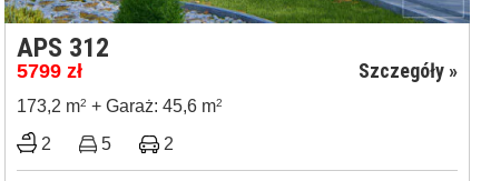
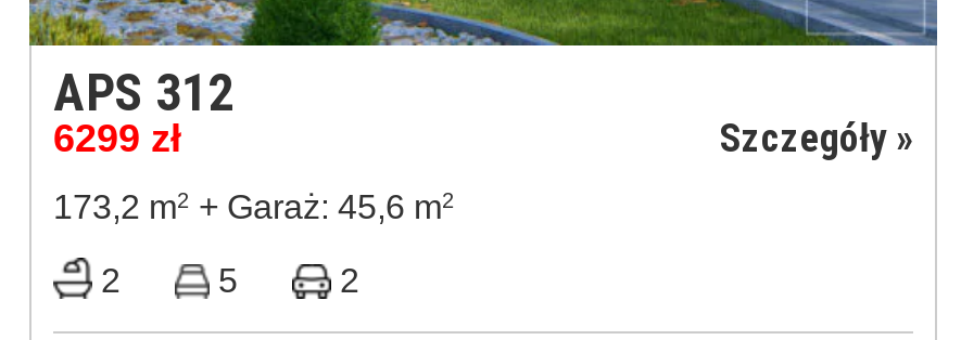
- 5799 zł
+ 6299 zł
